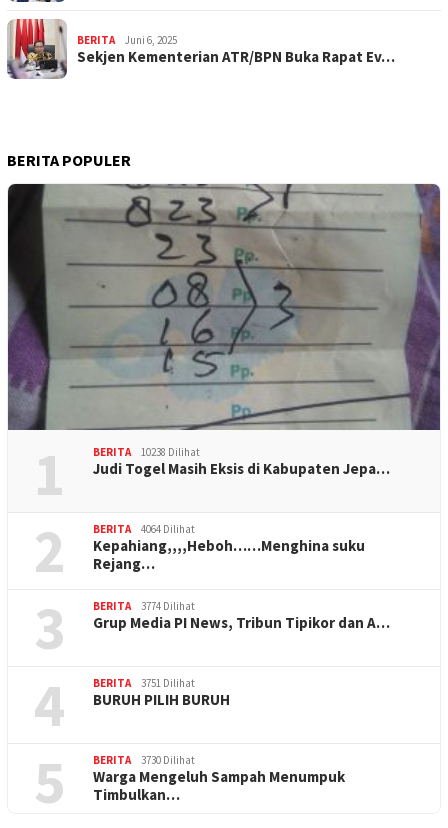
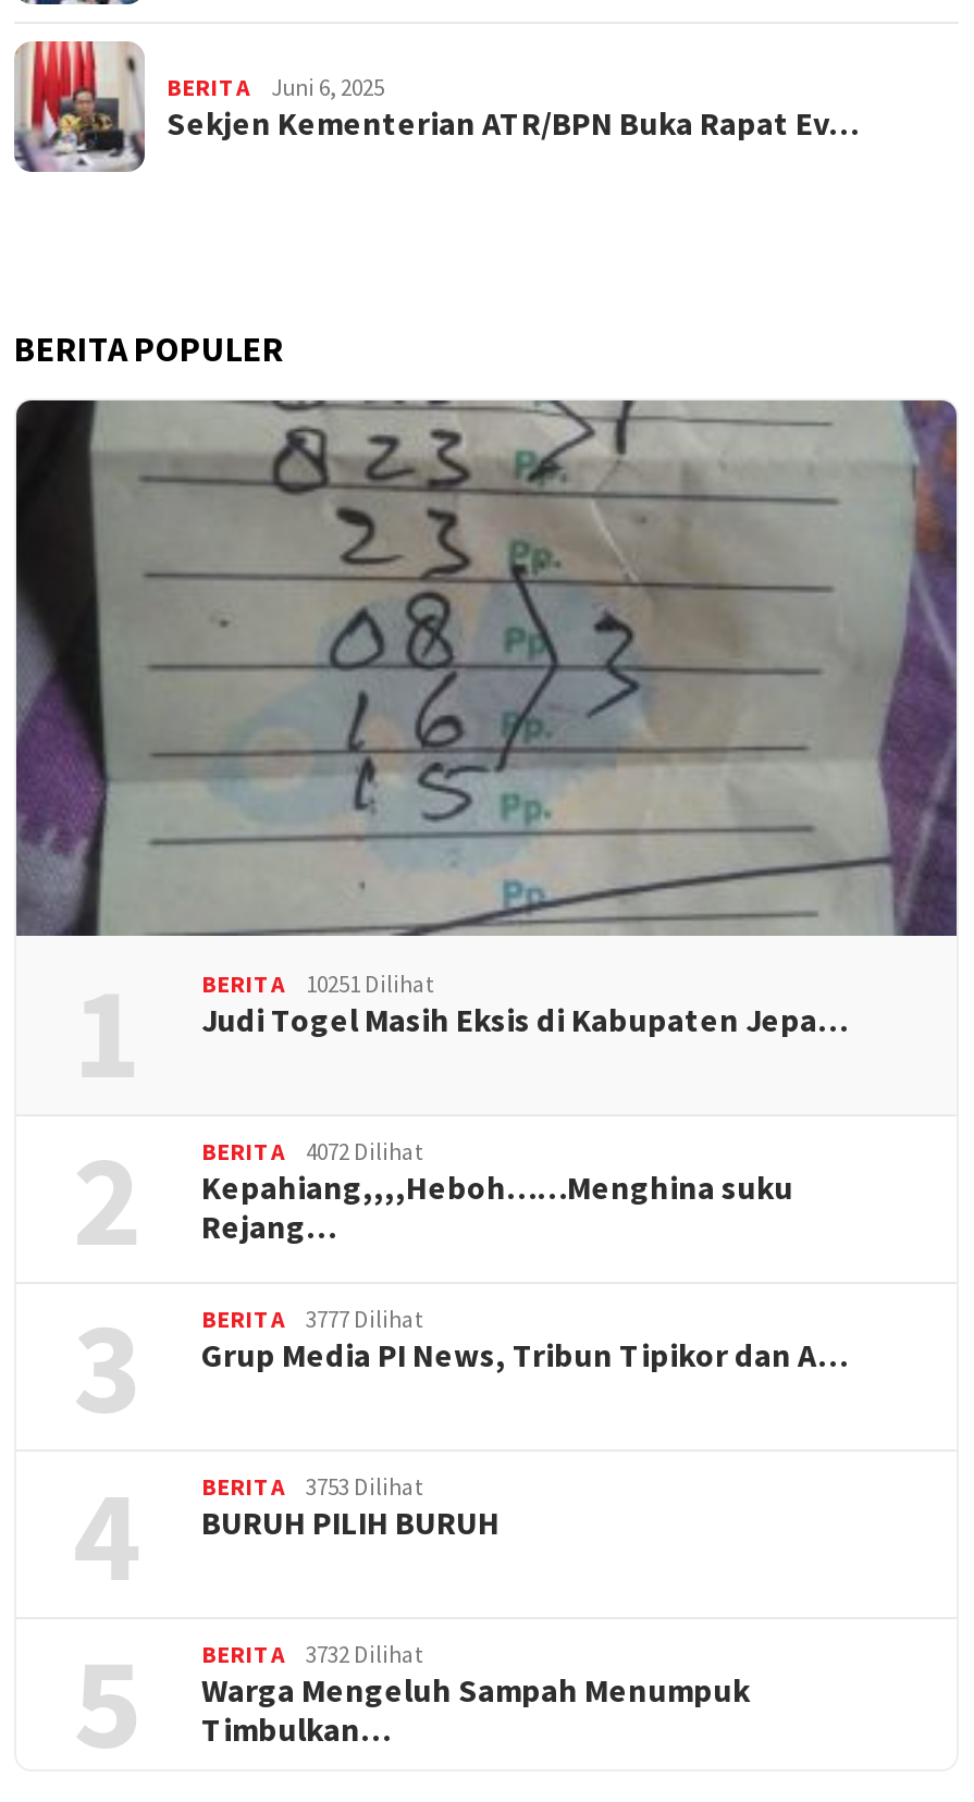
- BERITA 10238 Dilihat
+ BERITA 10251 Dilihat

- BERITA 4064 Dilihat
+ BERITA 4072 Dilihat

- BERITA 3774 Dilihat
+ BERITA 3777 Dilihat

- BERITA 3751 Dilihat
+ BERITA 3753 Dilihat

- BERITA 3730 Dilihat
+ BERITA 3732 Dilihat
